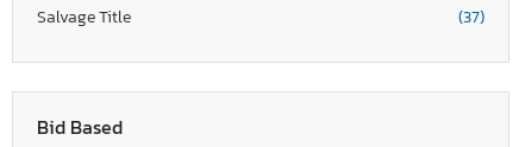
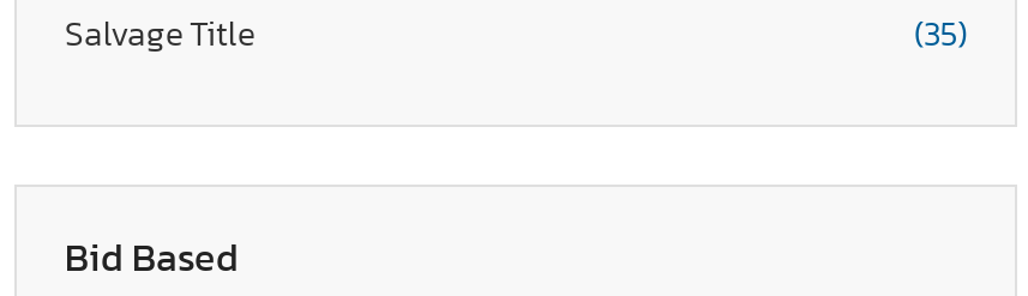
- (37)
+ (35)
